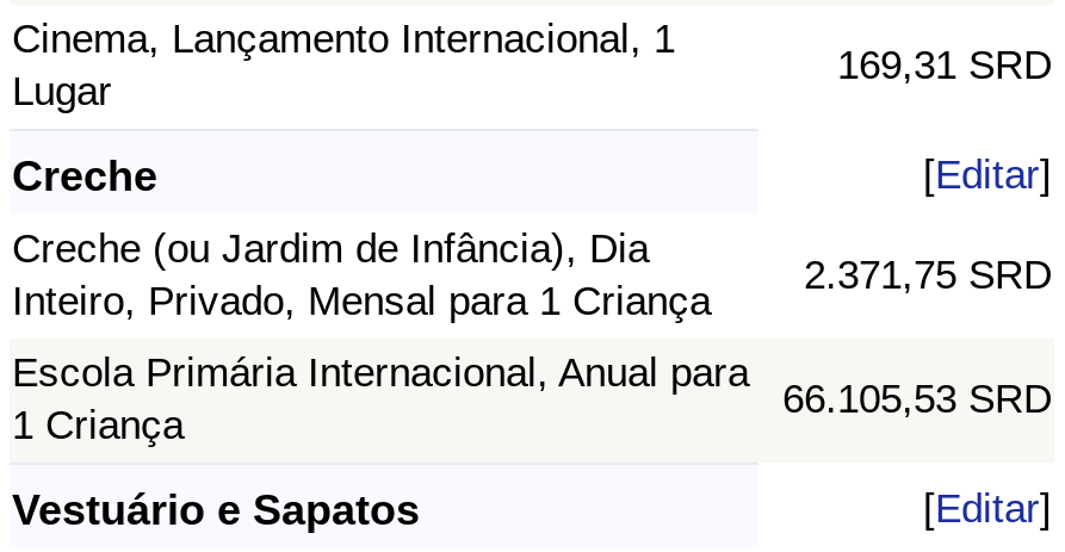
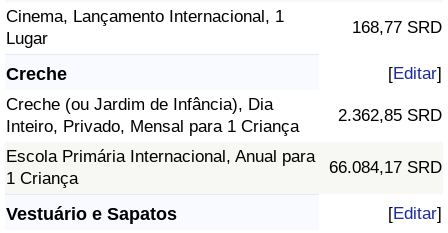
- 169,31 SRD
+ 168,77 SRD

- 2.371,75 SRD
+ 2.362,85 SRD

- 66.105,53 SRD
+ 66.084,17 SRD
